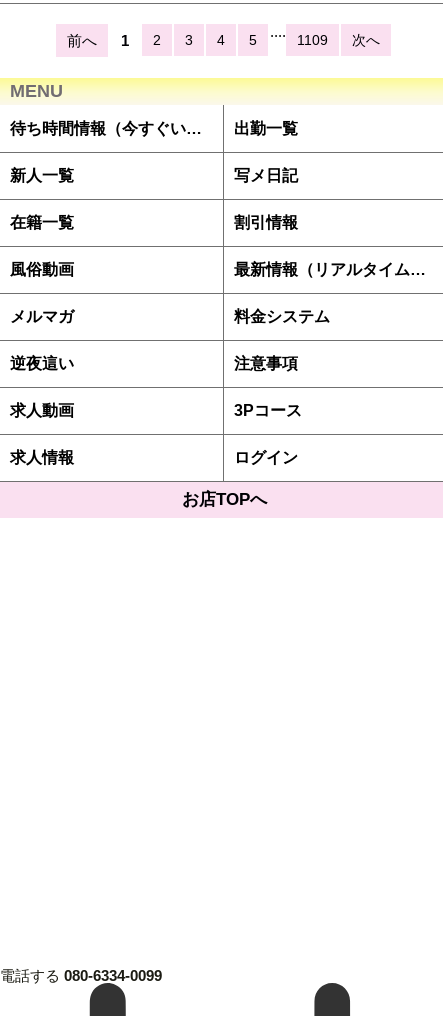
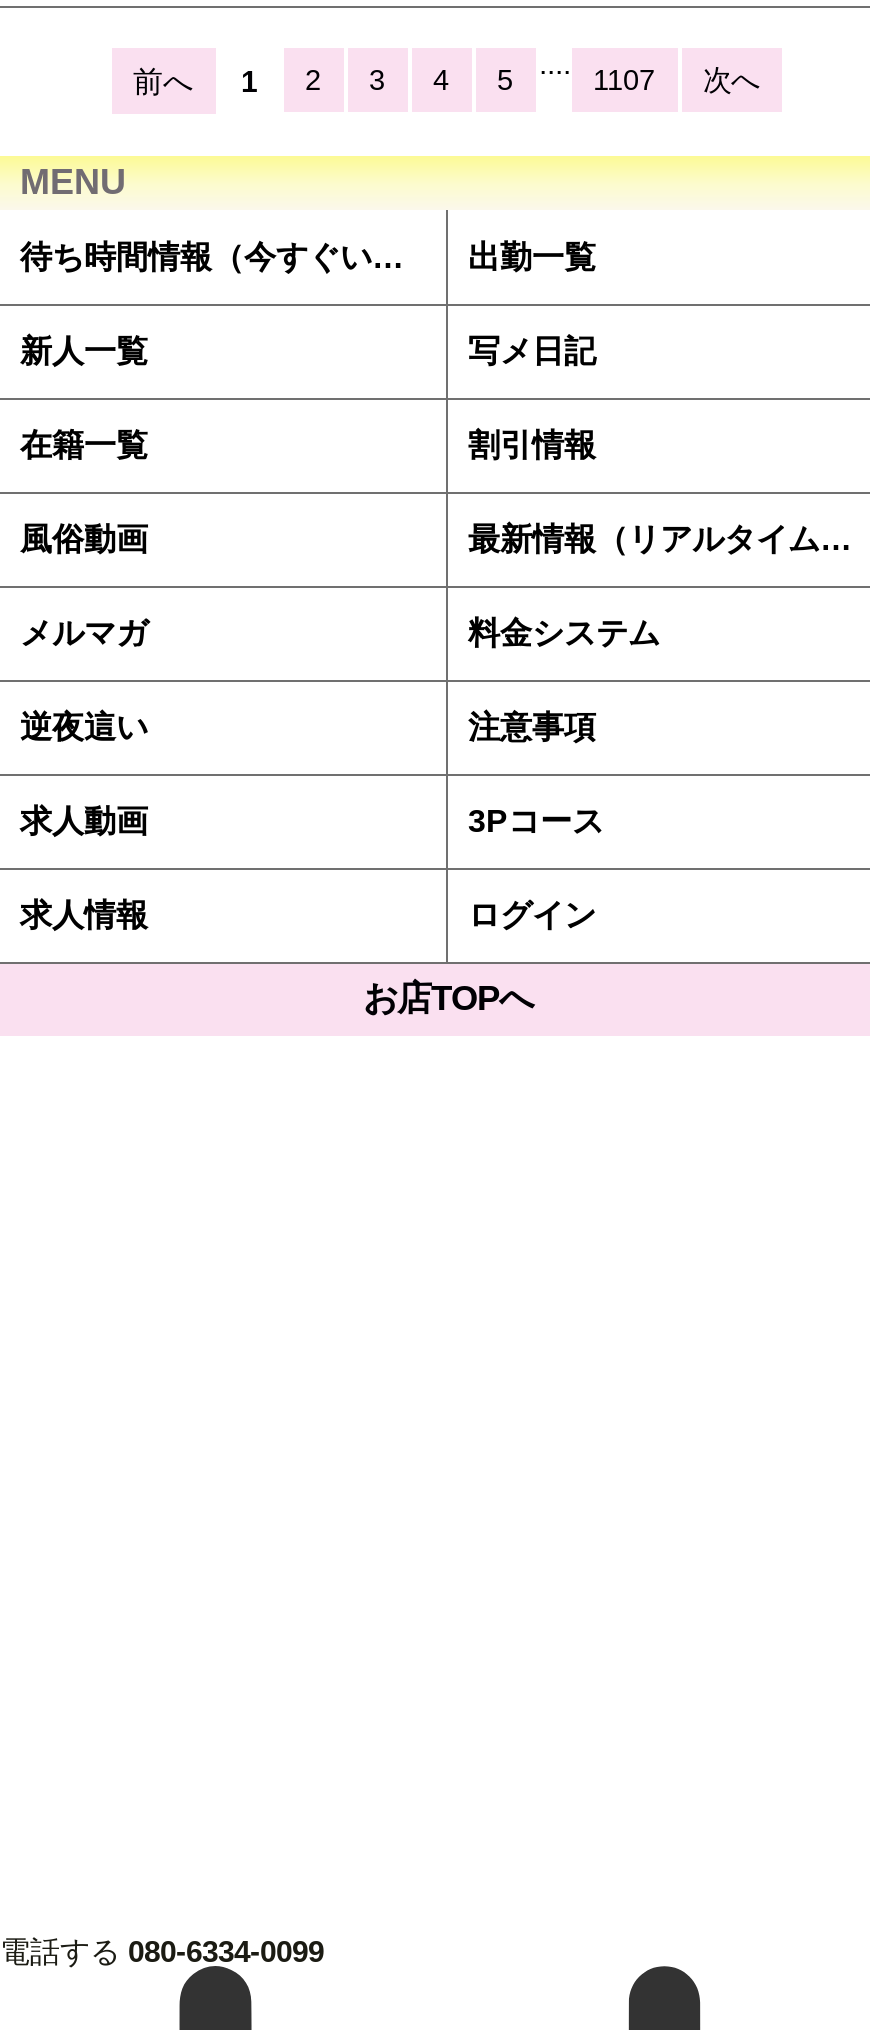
- 1109
+ 1107
